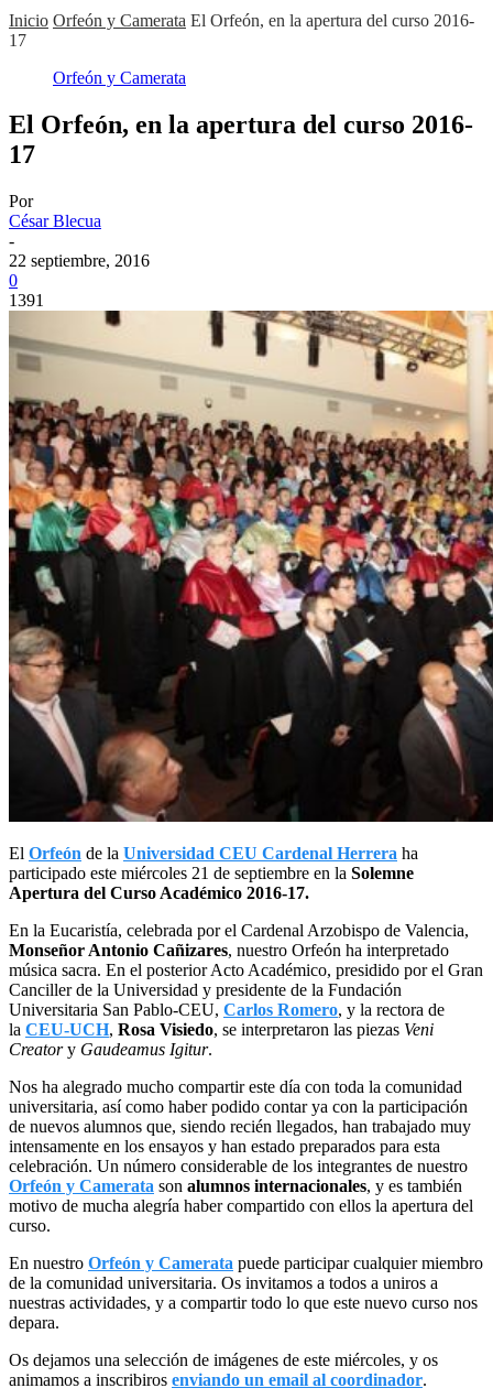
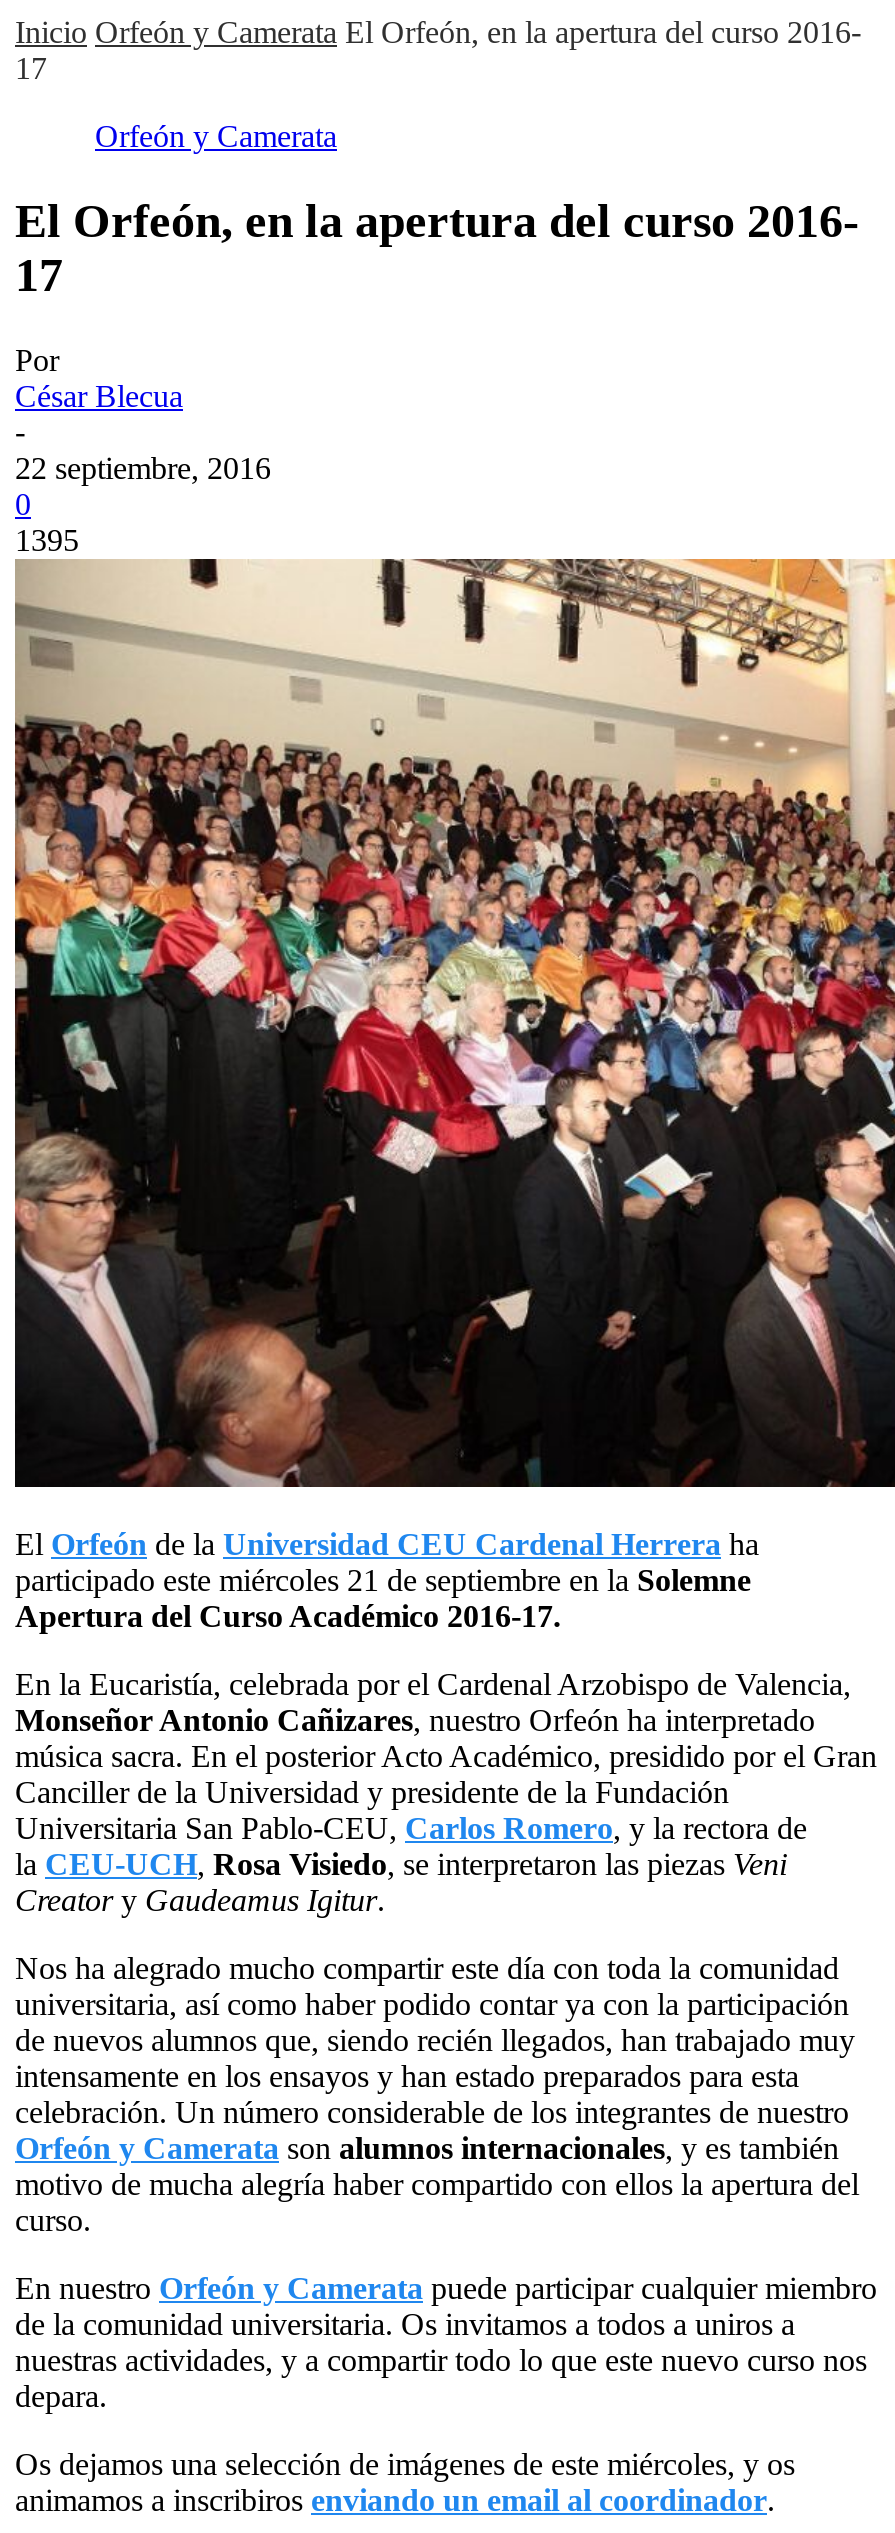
- 1391
+ 1395
